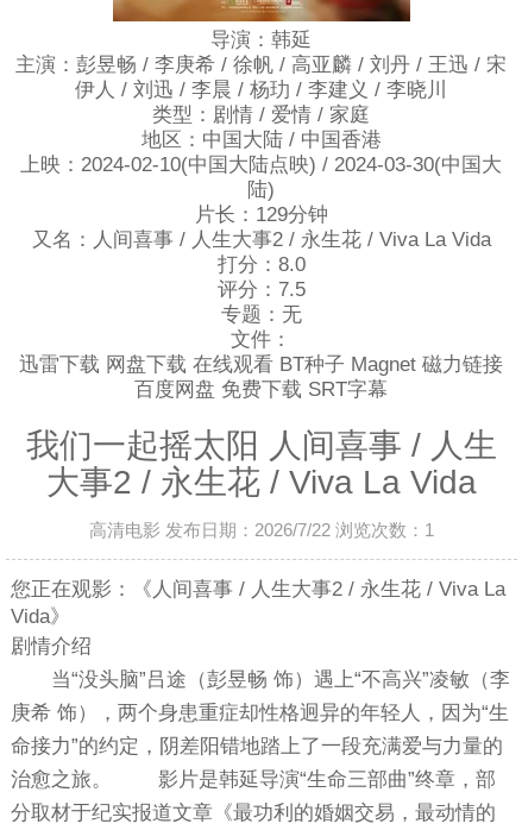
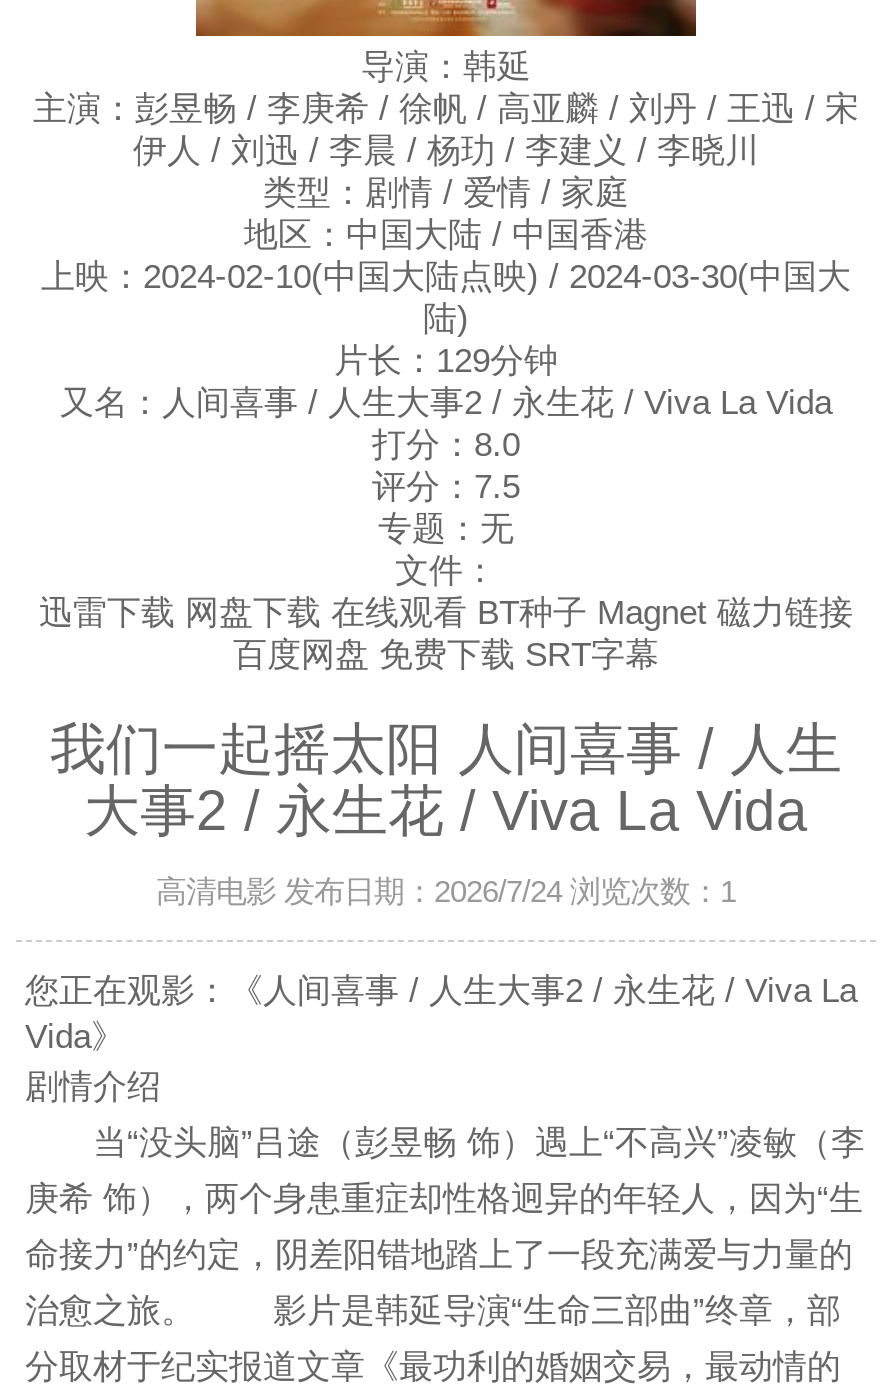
- 高清电影 发布日期：2026/7/22 浏览次数：1
+ 高清电影 发布日期：2026/7/24 浏览次数：1
